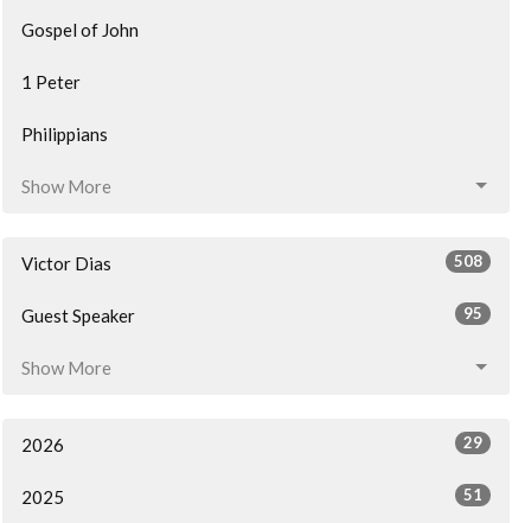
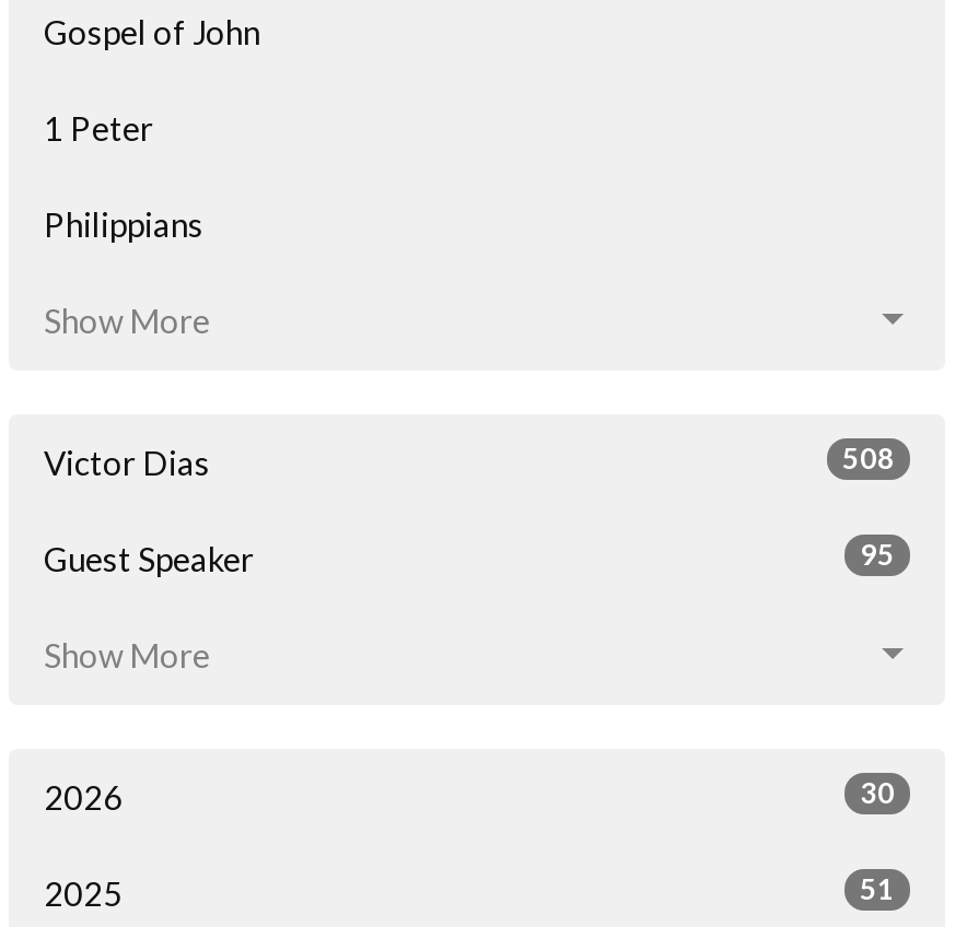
- 29
+ 30
